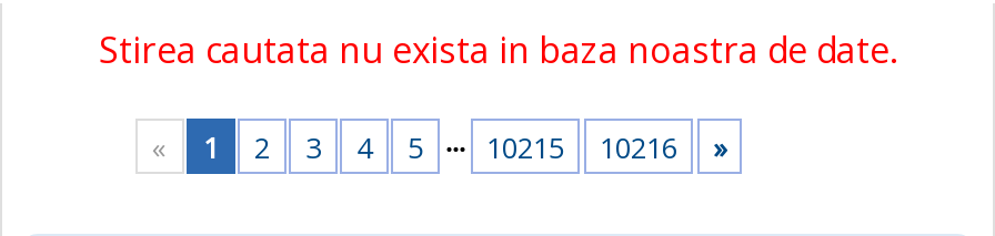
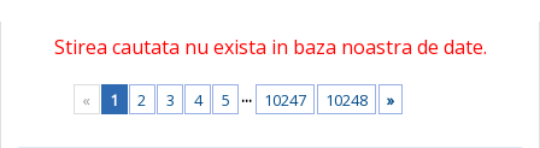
- 5 ... 10215
+ 5 ... 10247

- 10216
+ 10248
